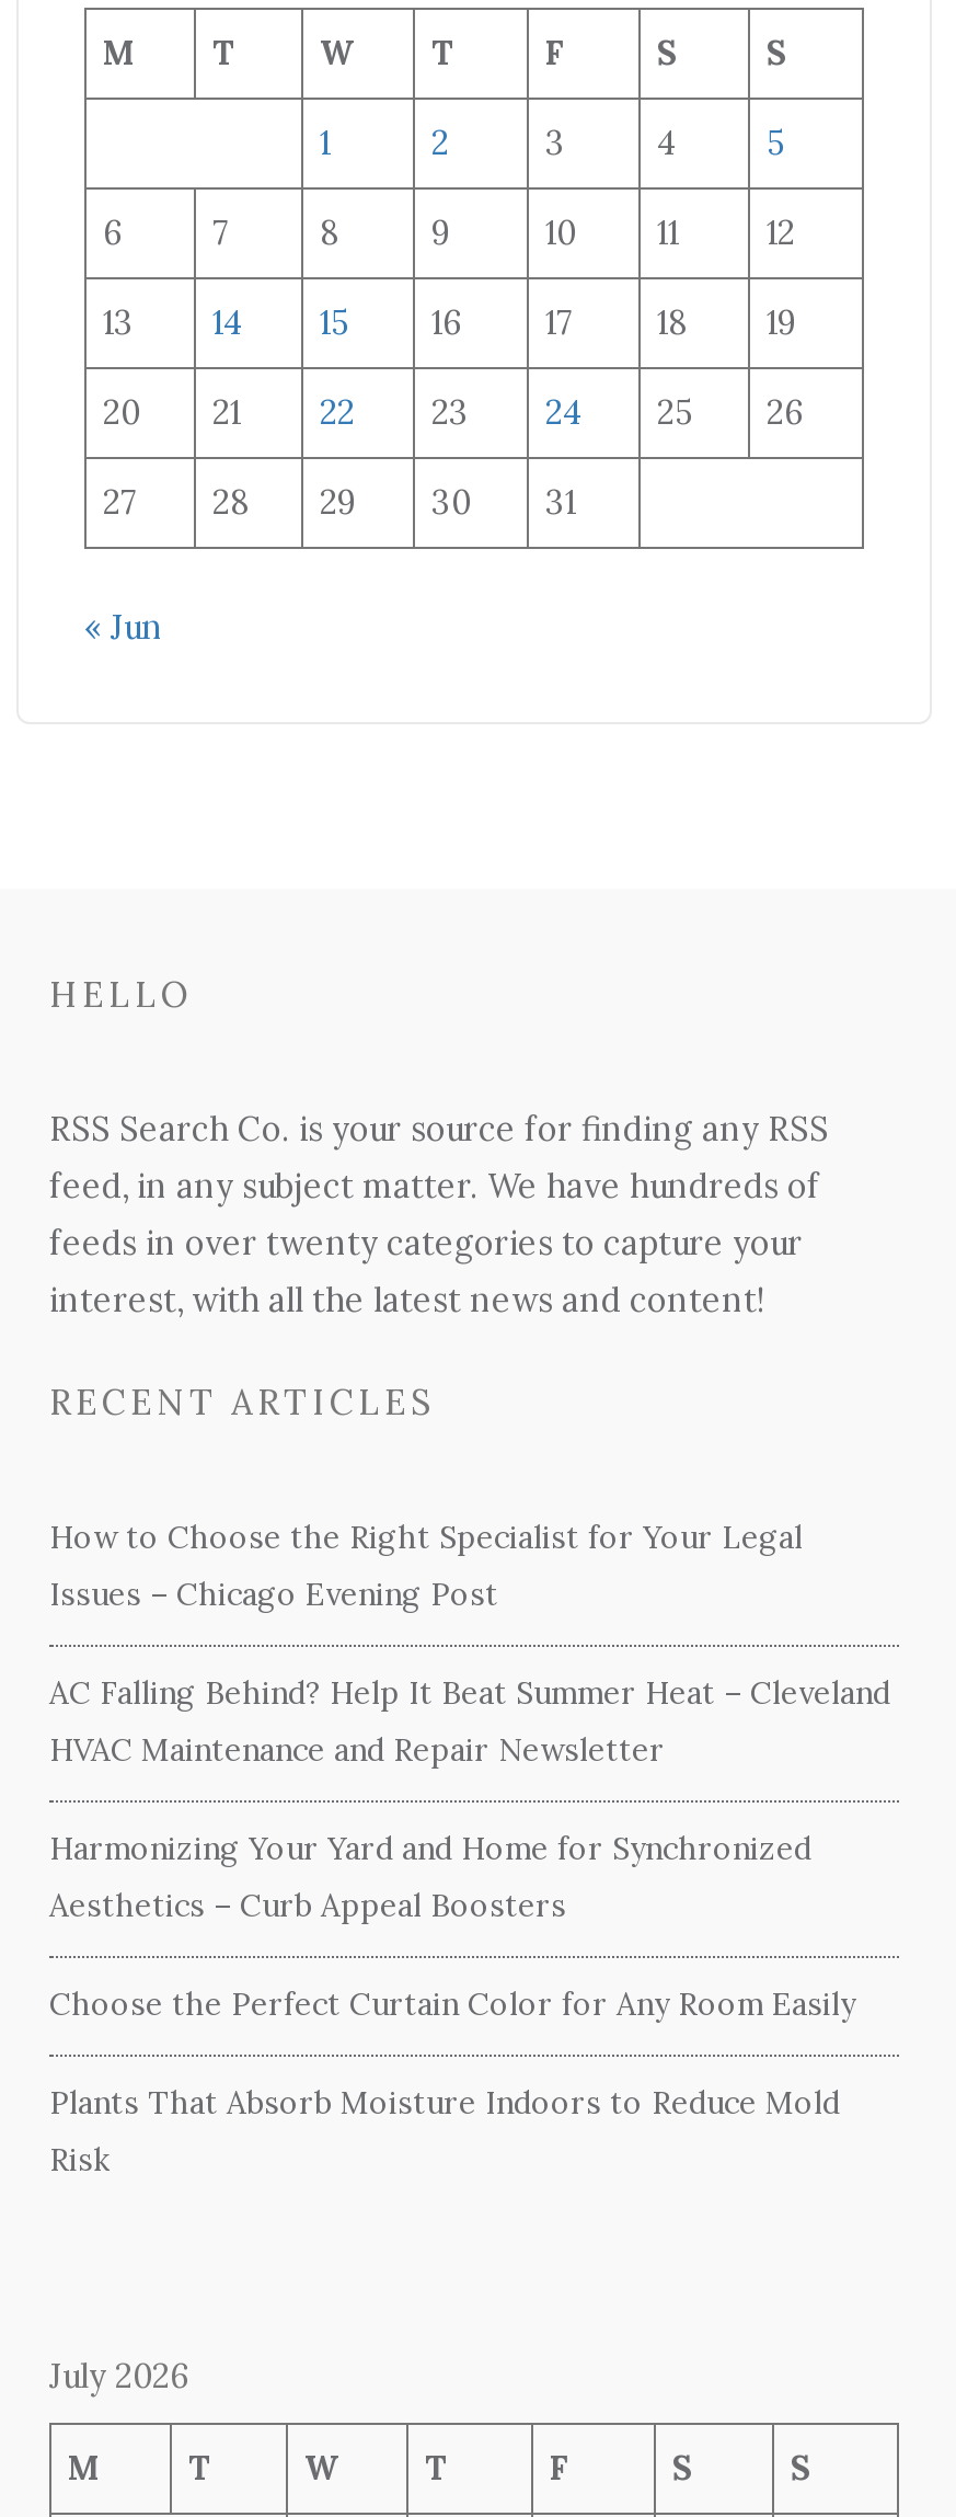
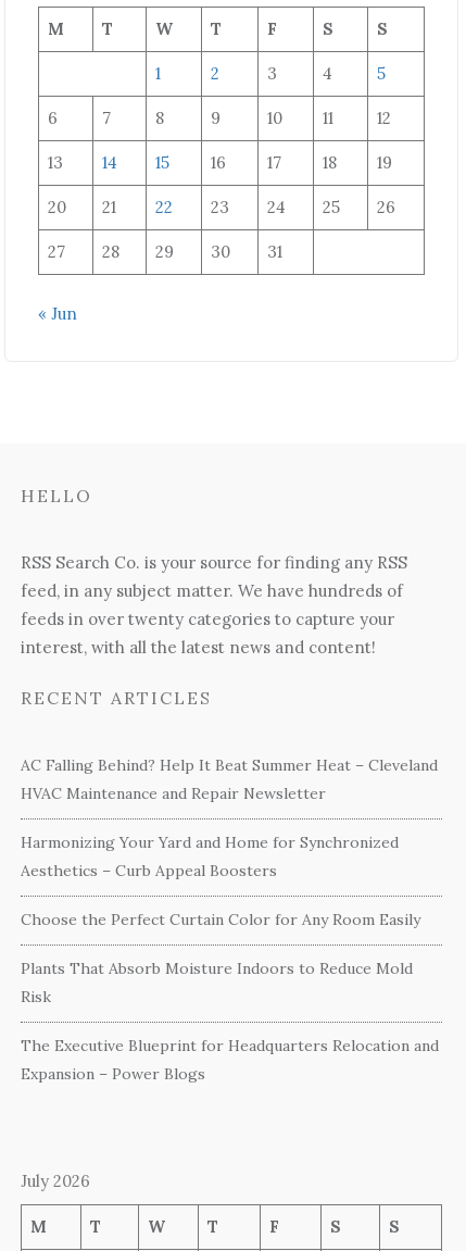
- How to Choose the Right Specialist for Your Legal
- Issues – Chicago Evening Post

moved up: AC Falling Behind? Help It Beat Summer Heat – Cleveland | HVAC Maintenance and Repair Newsletter | Harmonizing Your Yard and Home for Synchronized | Aesthetics – Curb Appeal Boosters | Choose the Perfect Curtain Color for Any Room Easily | Plants That Absorb Moisture Indoors to Reduce Mold | Risk

+ The Executive Blueprint for Headquarters Relocation and
+ Expansion – Power Blogs
